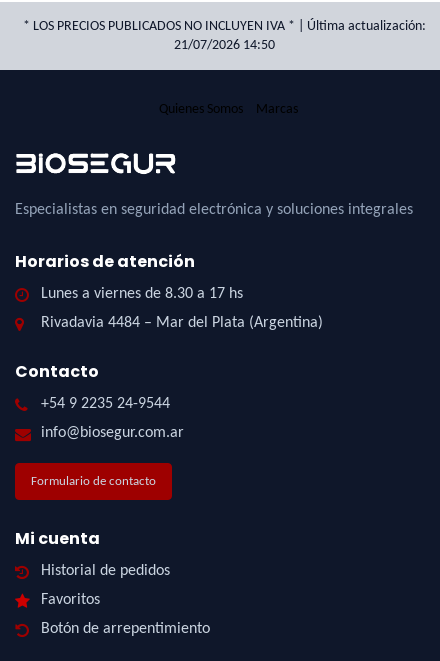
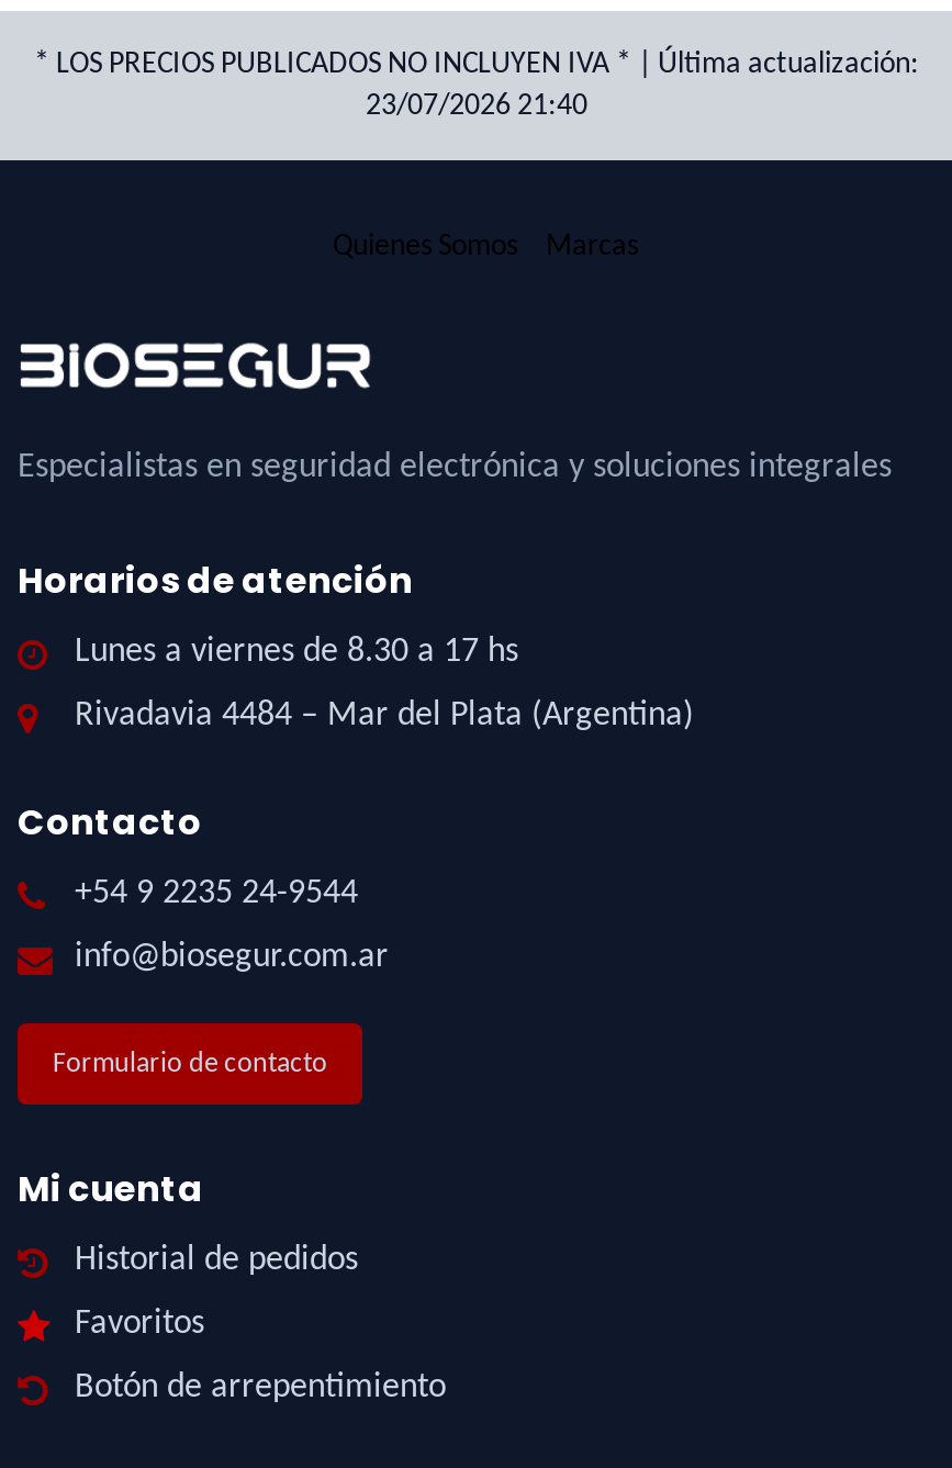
- 21/07/2026 14:50
+ 23/07/2026 21:40
